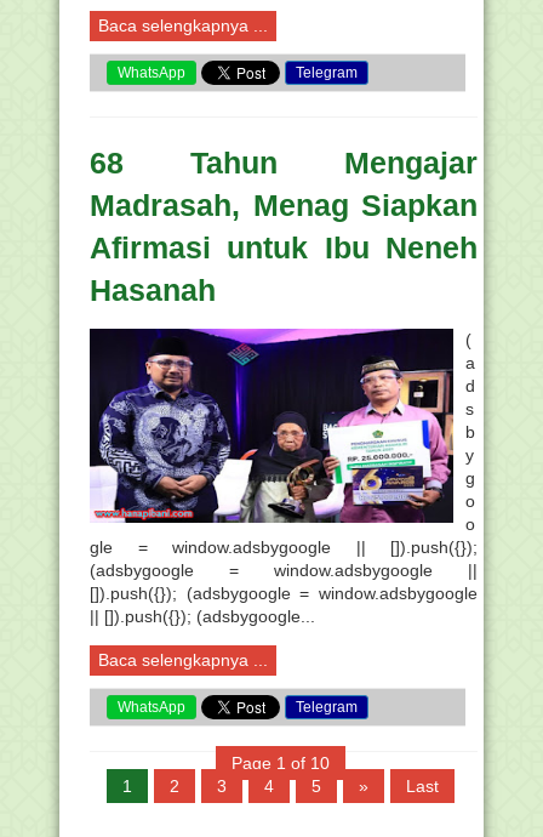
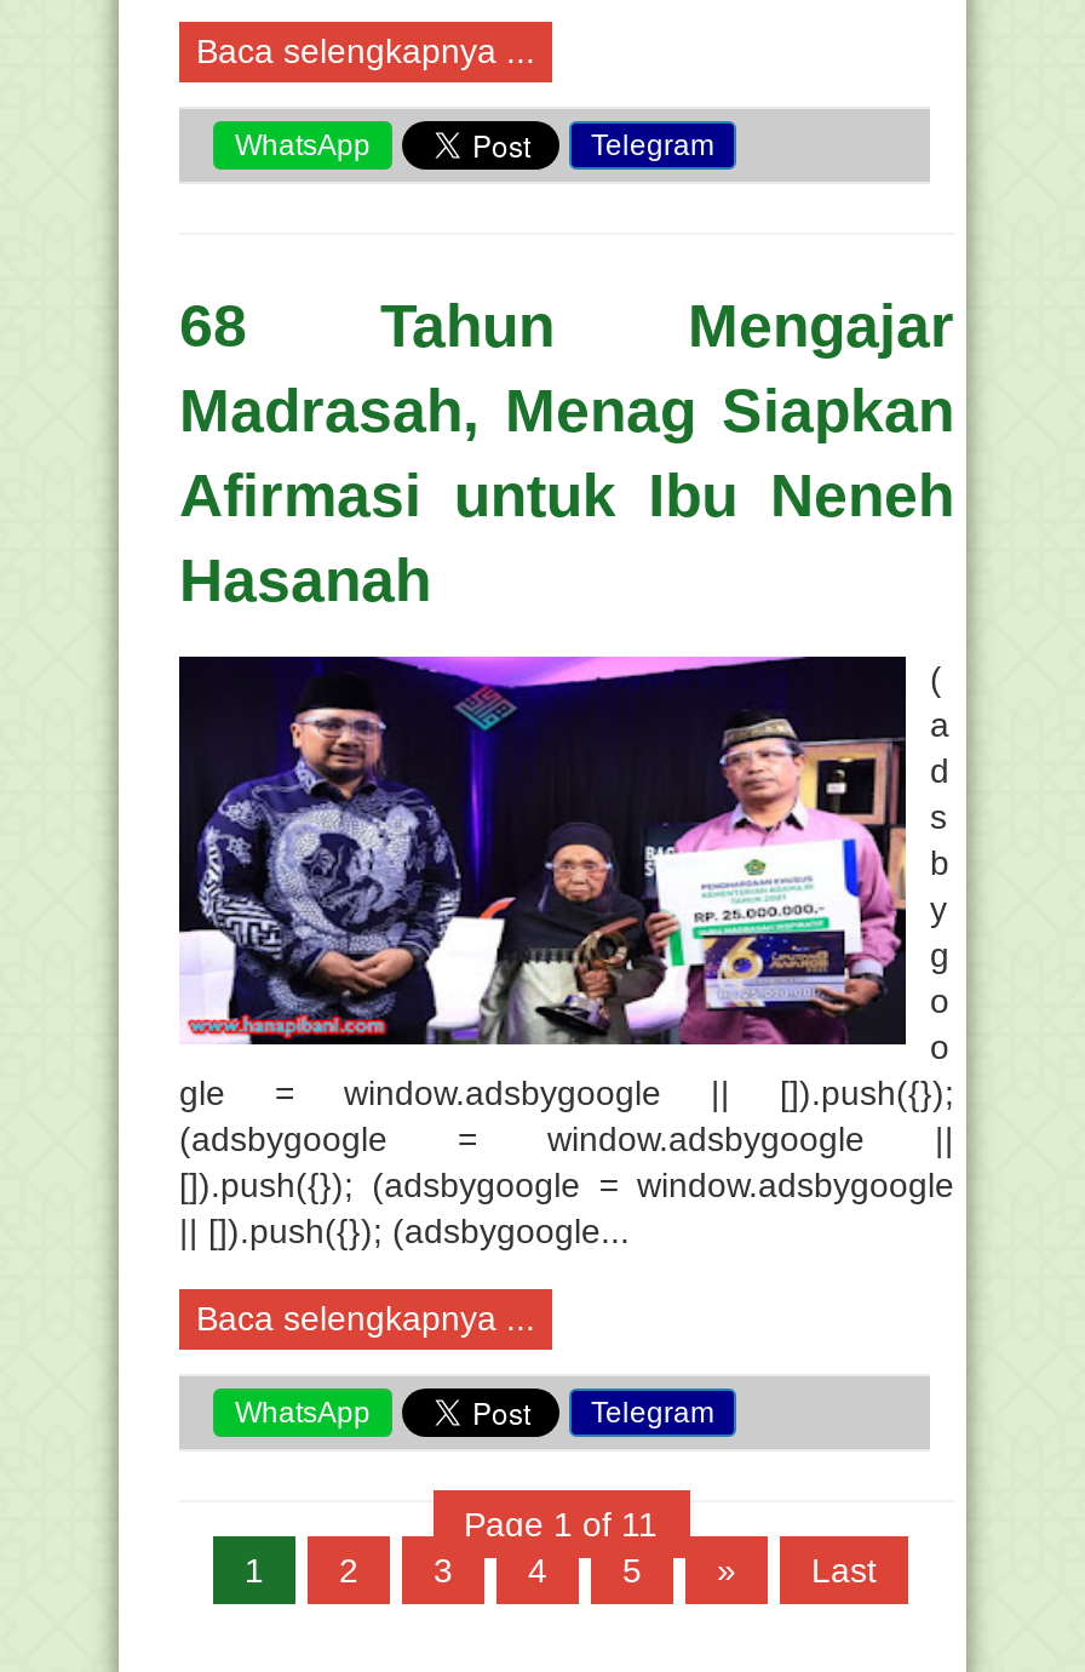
- Page 1 of 10
+ Page 1 of 11
